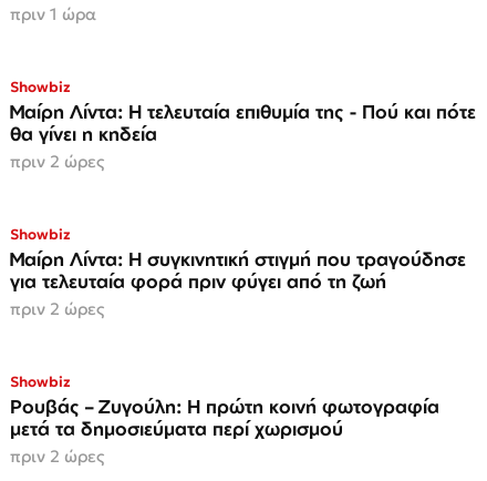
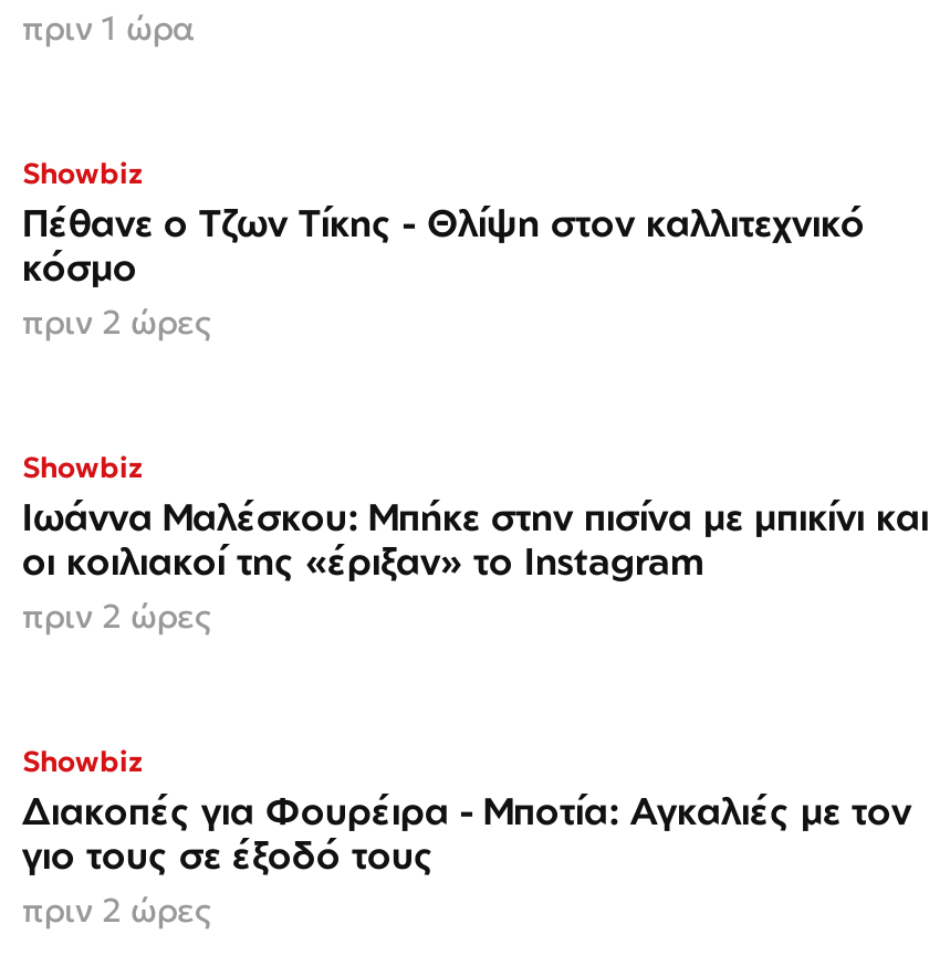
- Μαίρη Λίντα: Η τελευταία επιθυμία της - Πού και πότε
- θα γίνει η κηδεία
+ Πέθανε ο Τζων Τίκης - Θλίψη στον καλλιτεχνικό
+ κόσμο

- Μαίρη Λίντα: Η συγκινητική στιγμή που τραγούδησε
- για τελευταία φορά πριν φύγει από τη ζωή
+ Ιωάννα Μαλέσκου: Μπήκε στην πισίνα με μπικίνι και
+ οι κοιλιακοί της «έριξαν» το Instagram

- Ρουβάς – Ζυγούλη: Η πρώτη κοινή φωτογραφία
- μετά τα δημοσιεύματα περί χωρισμού
+ Διακοπές για Φουρέιρα - Μποτία: Αγκαλιές με τον
+ γιο τους σε έξοδό τους
